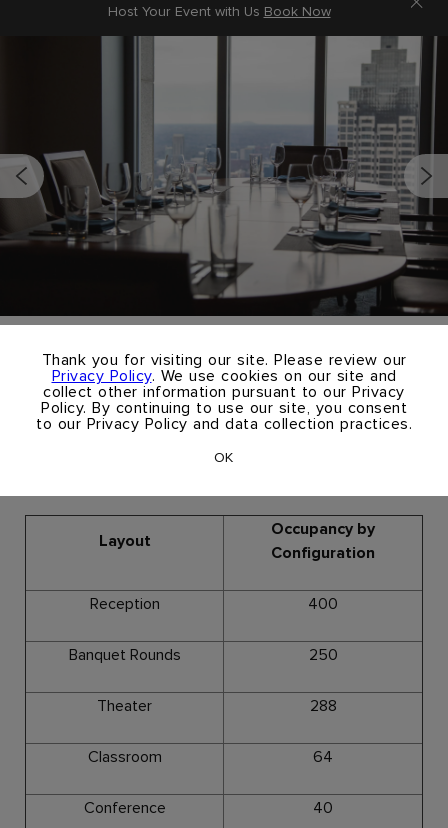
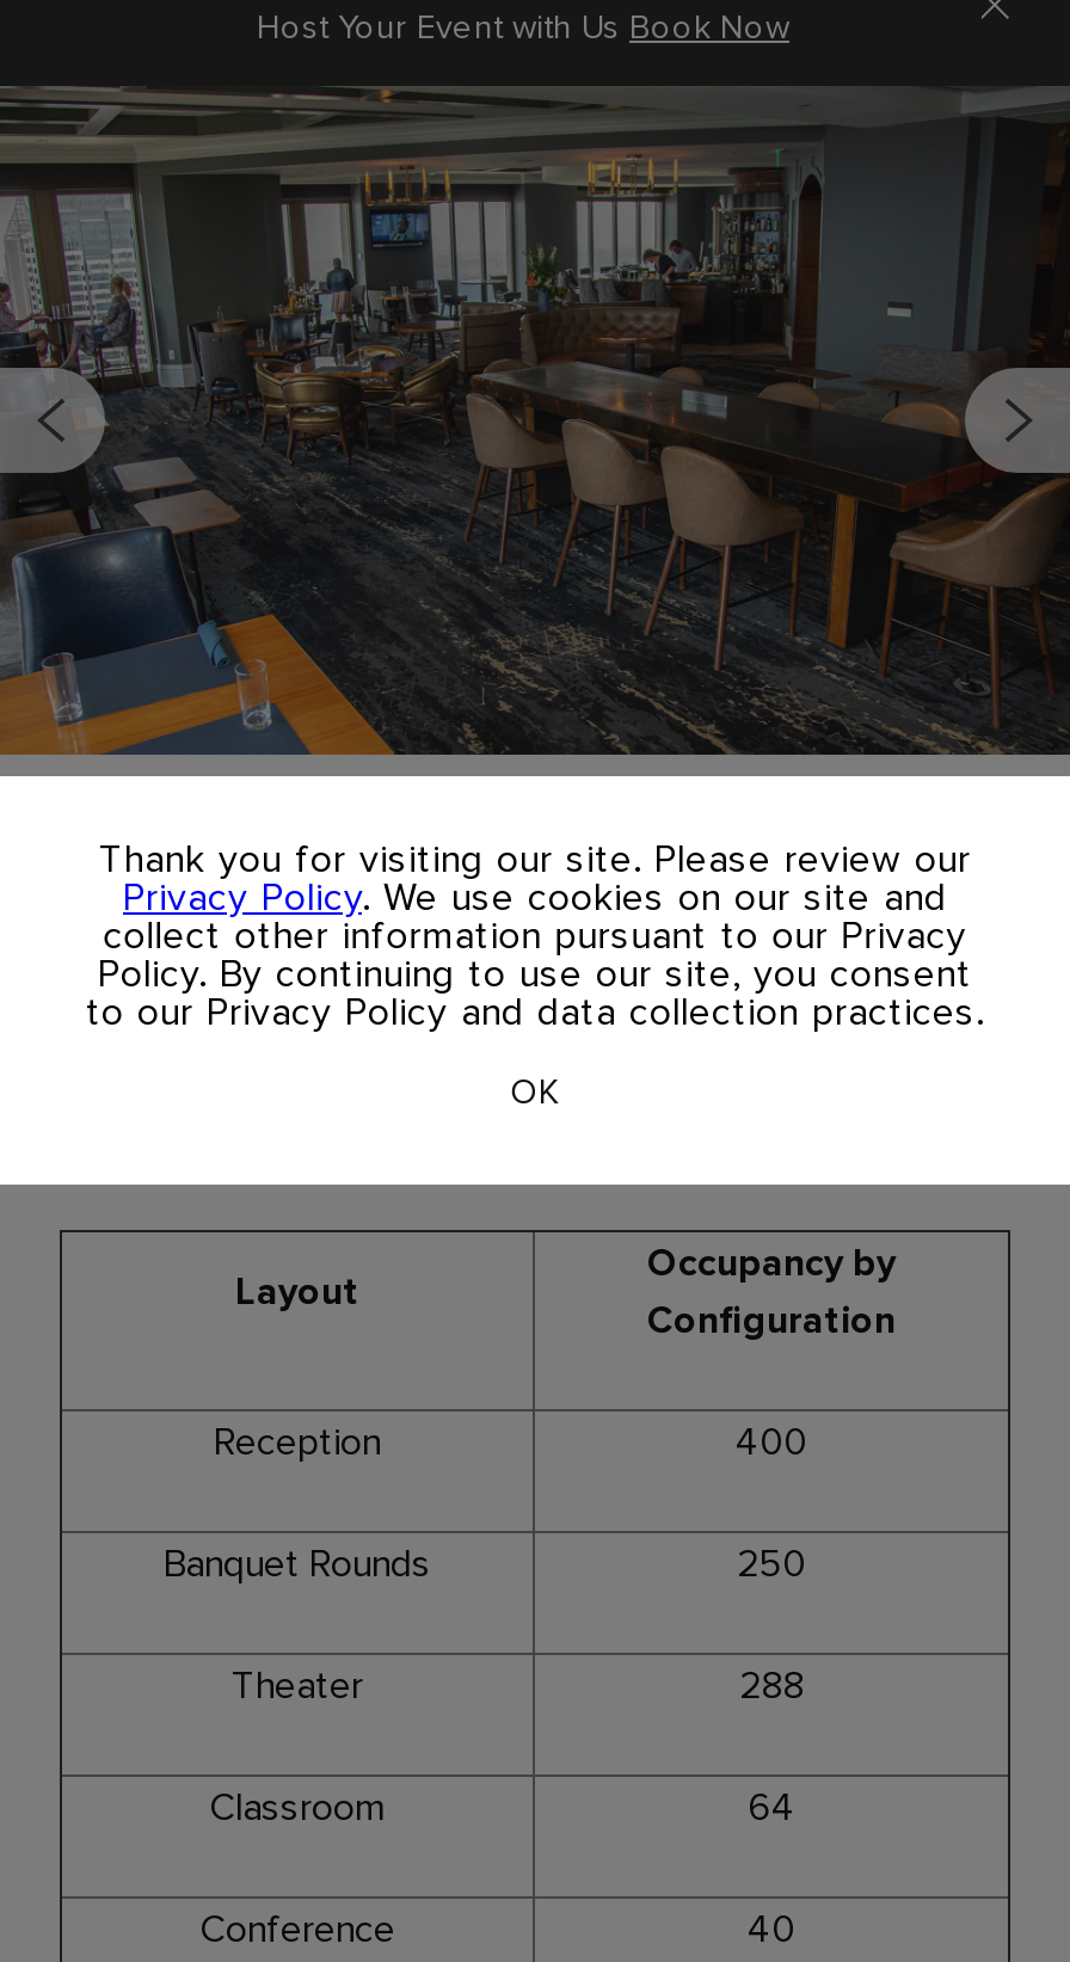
- [image]
+ [image]
